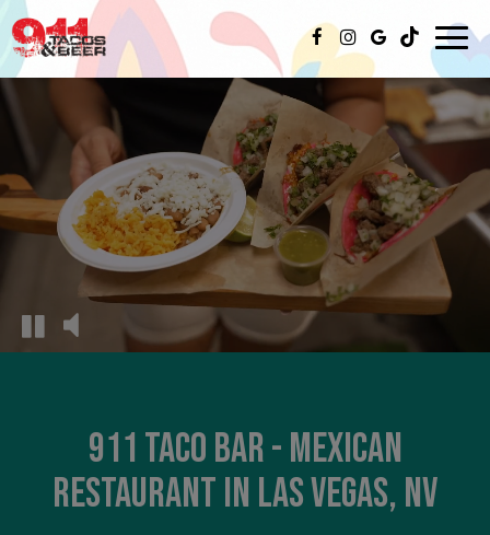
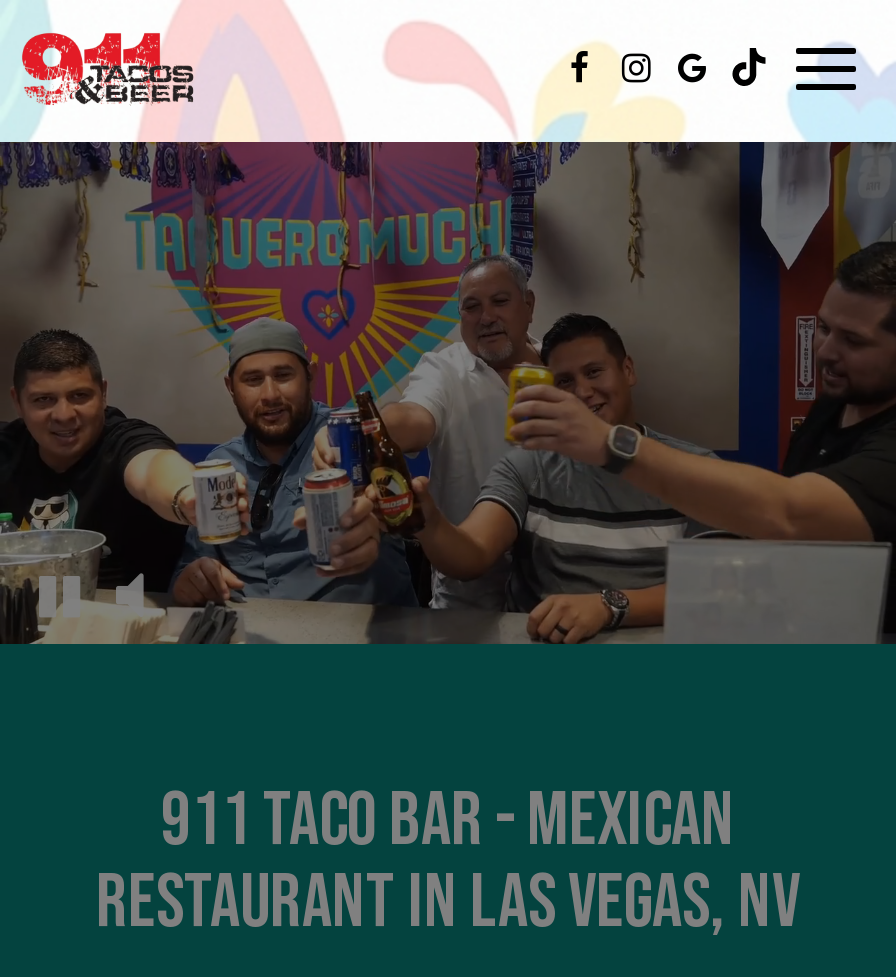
- [image]
+ [image]
